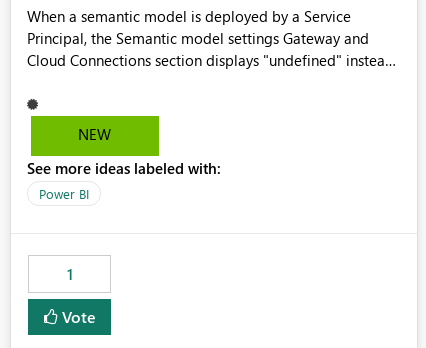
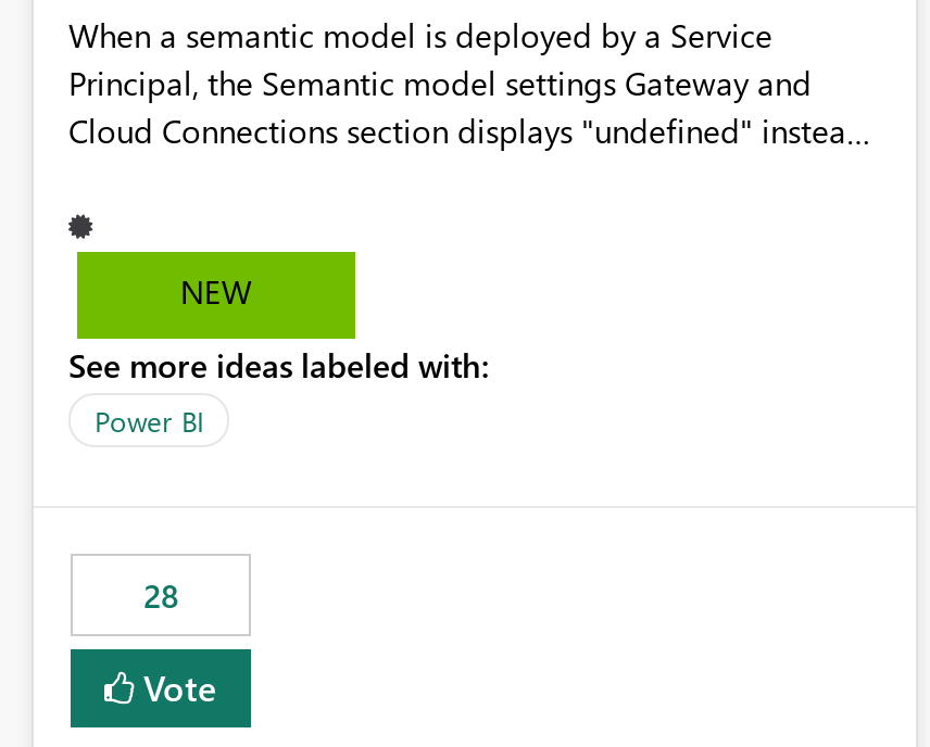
- 1
+ 28
